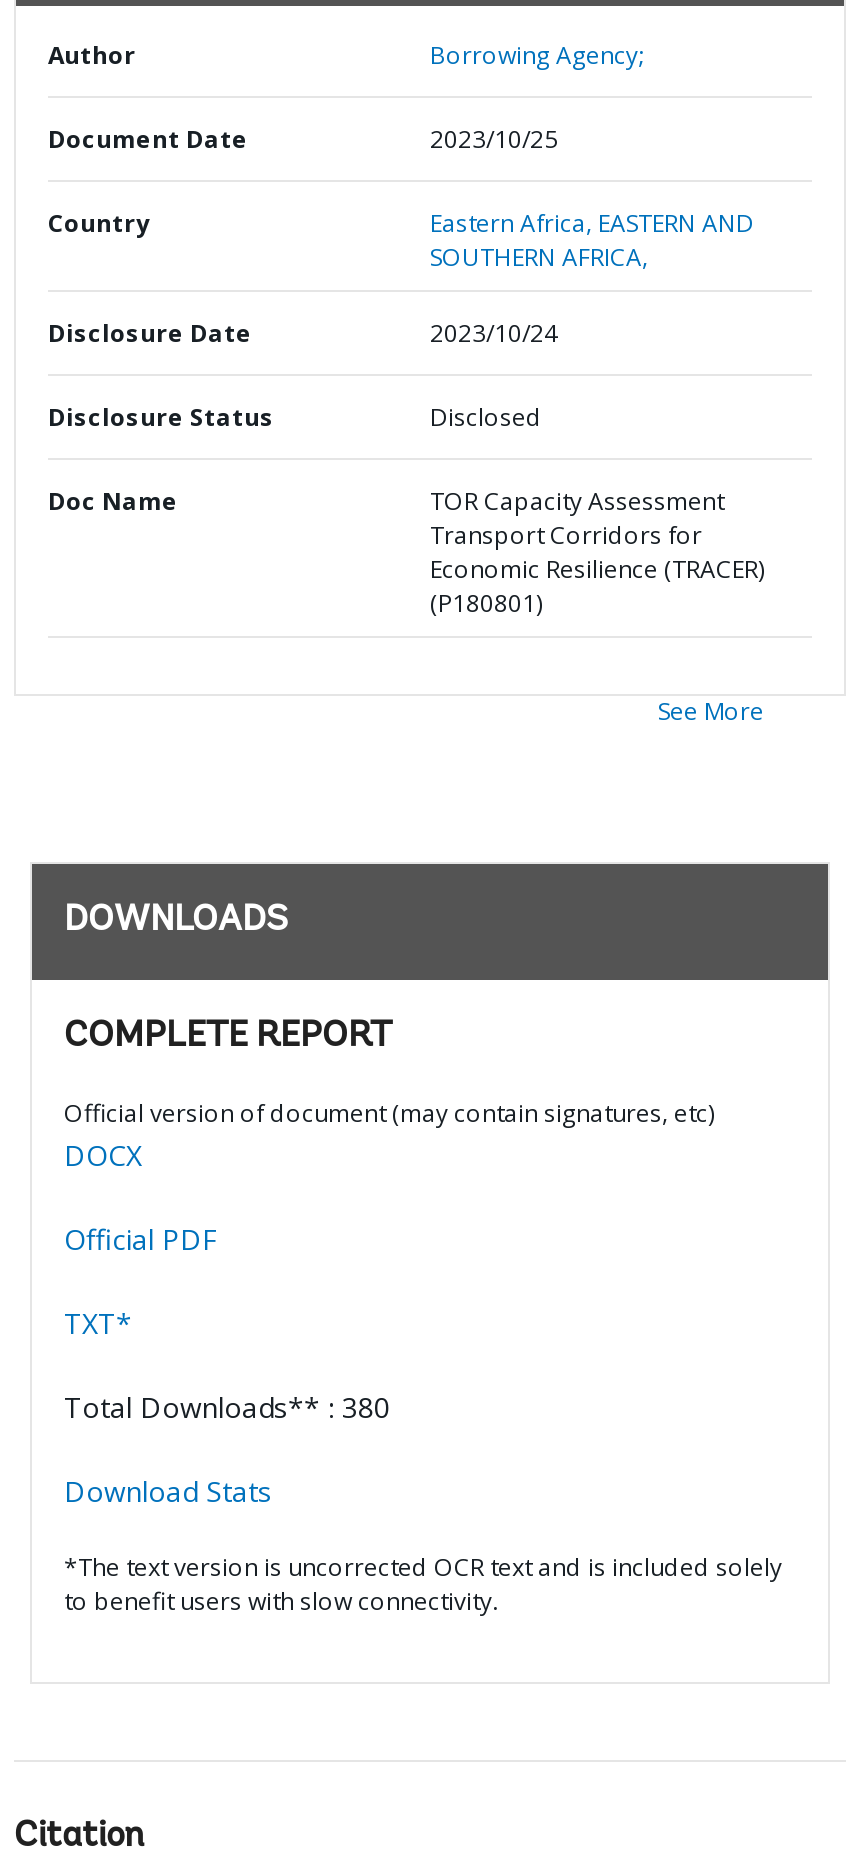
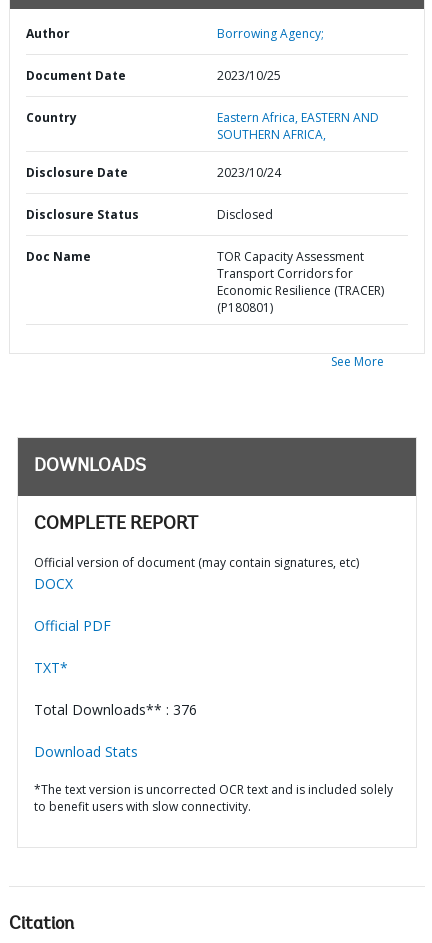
- Total Downloads** : 380
+ Total Downloads** : 376
